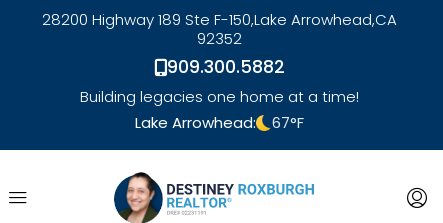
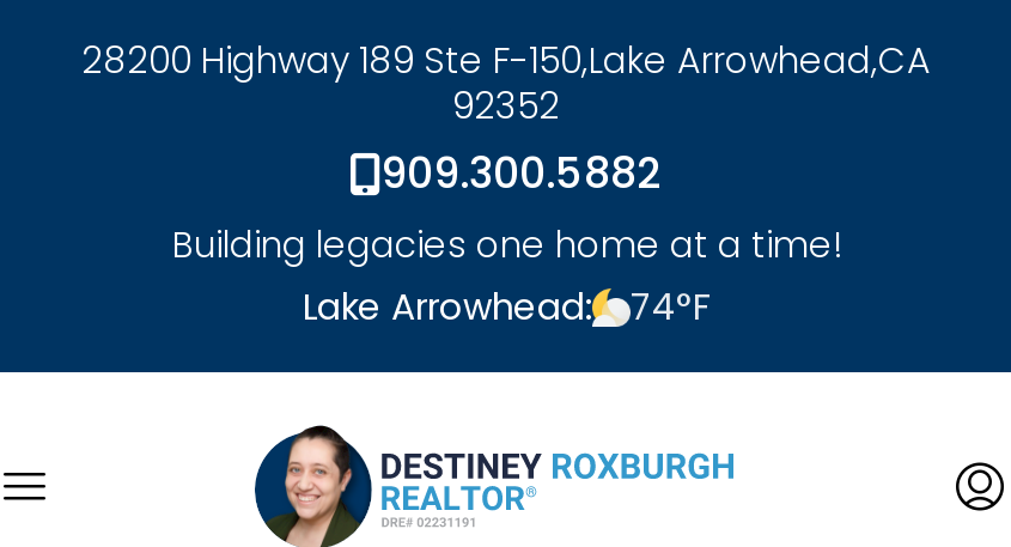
- Lake Arrowhead: 67°F
+ Lake Arrowhead: 74°F
